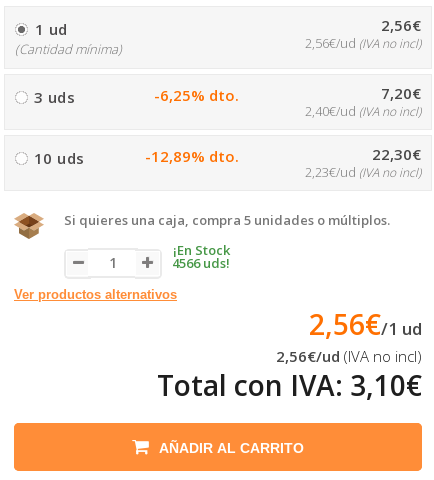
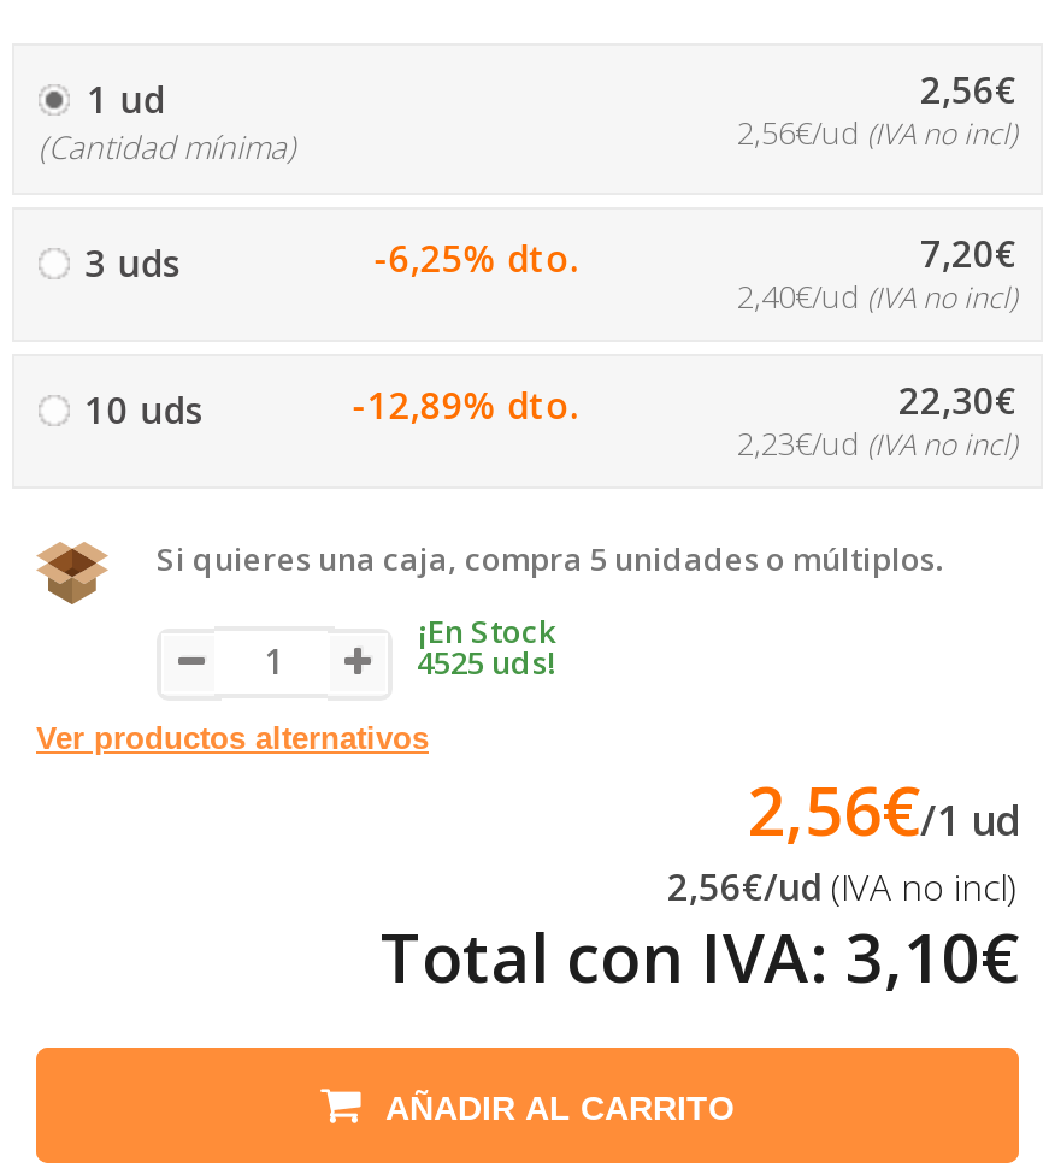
- 4566 uds!
+ 4525 uds!
